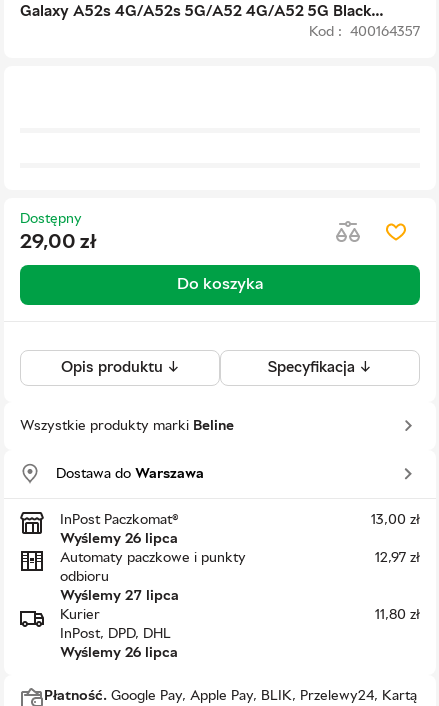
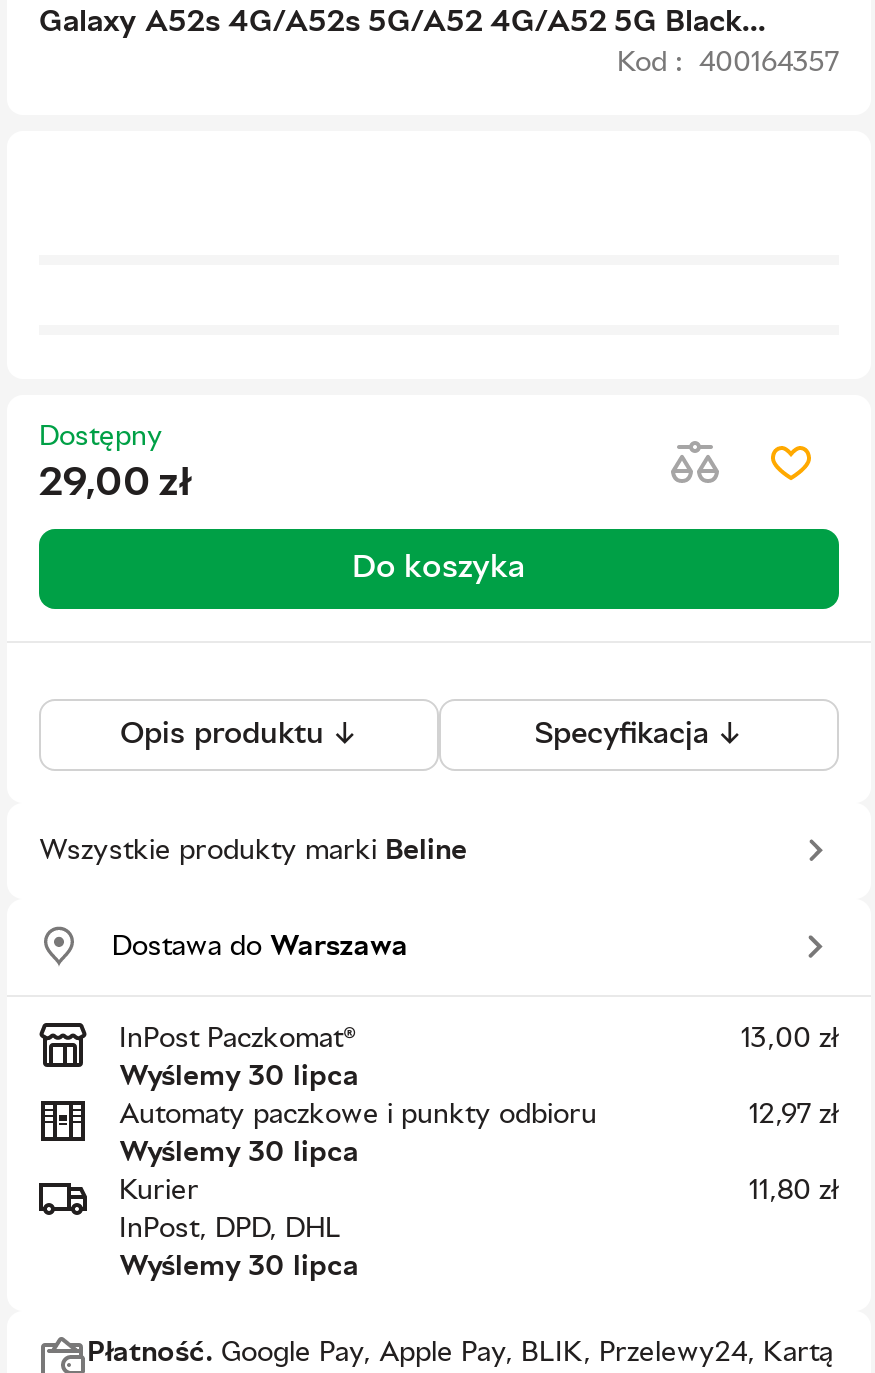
- Wyślemy 26 lipca
+ Wyślemy 30 lipca

- Automaty paczkowe i punkty
- odbioru
- Wyślemy 27 lipca
+ Automaty paczkowe i punkty odbioru
+ Wyślemy 30 lipca

- Wyślemy 26 lipca
+ Wyślemy 30 lipca
